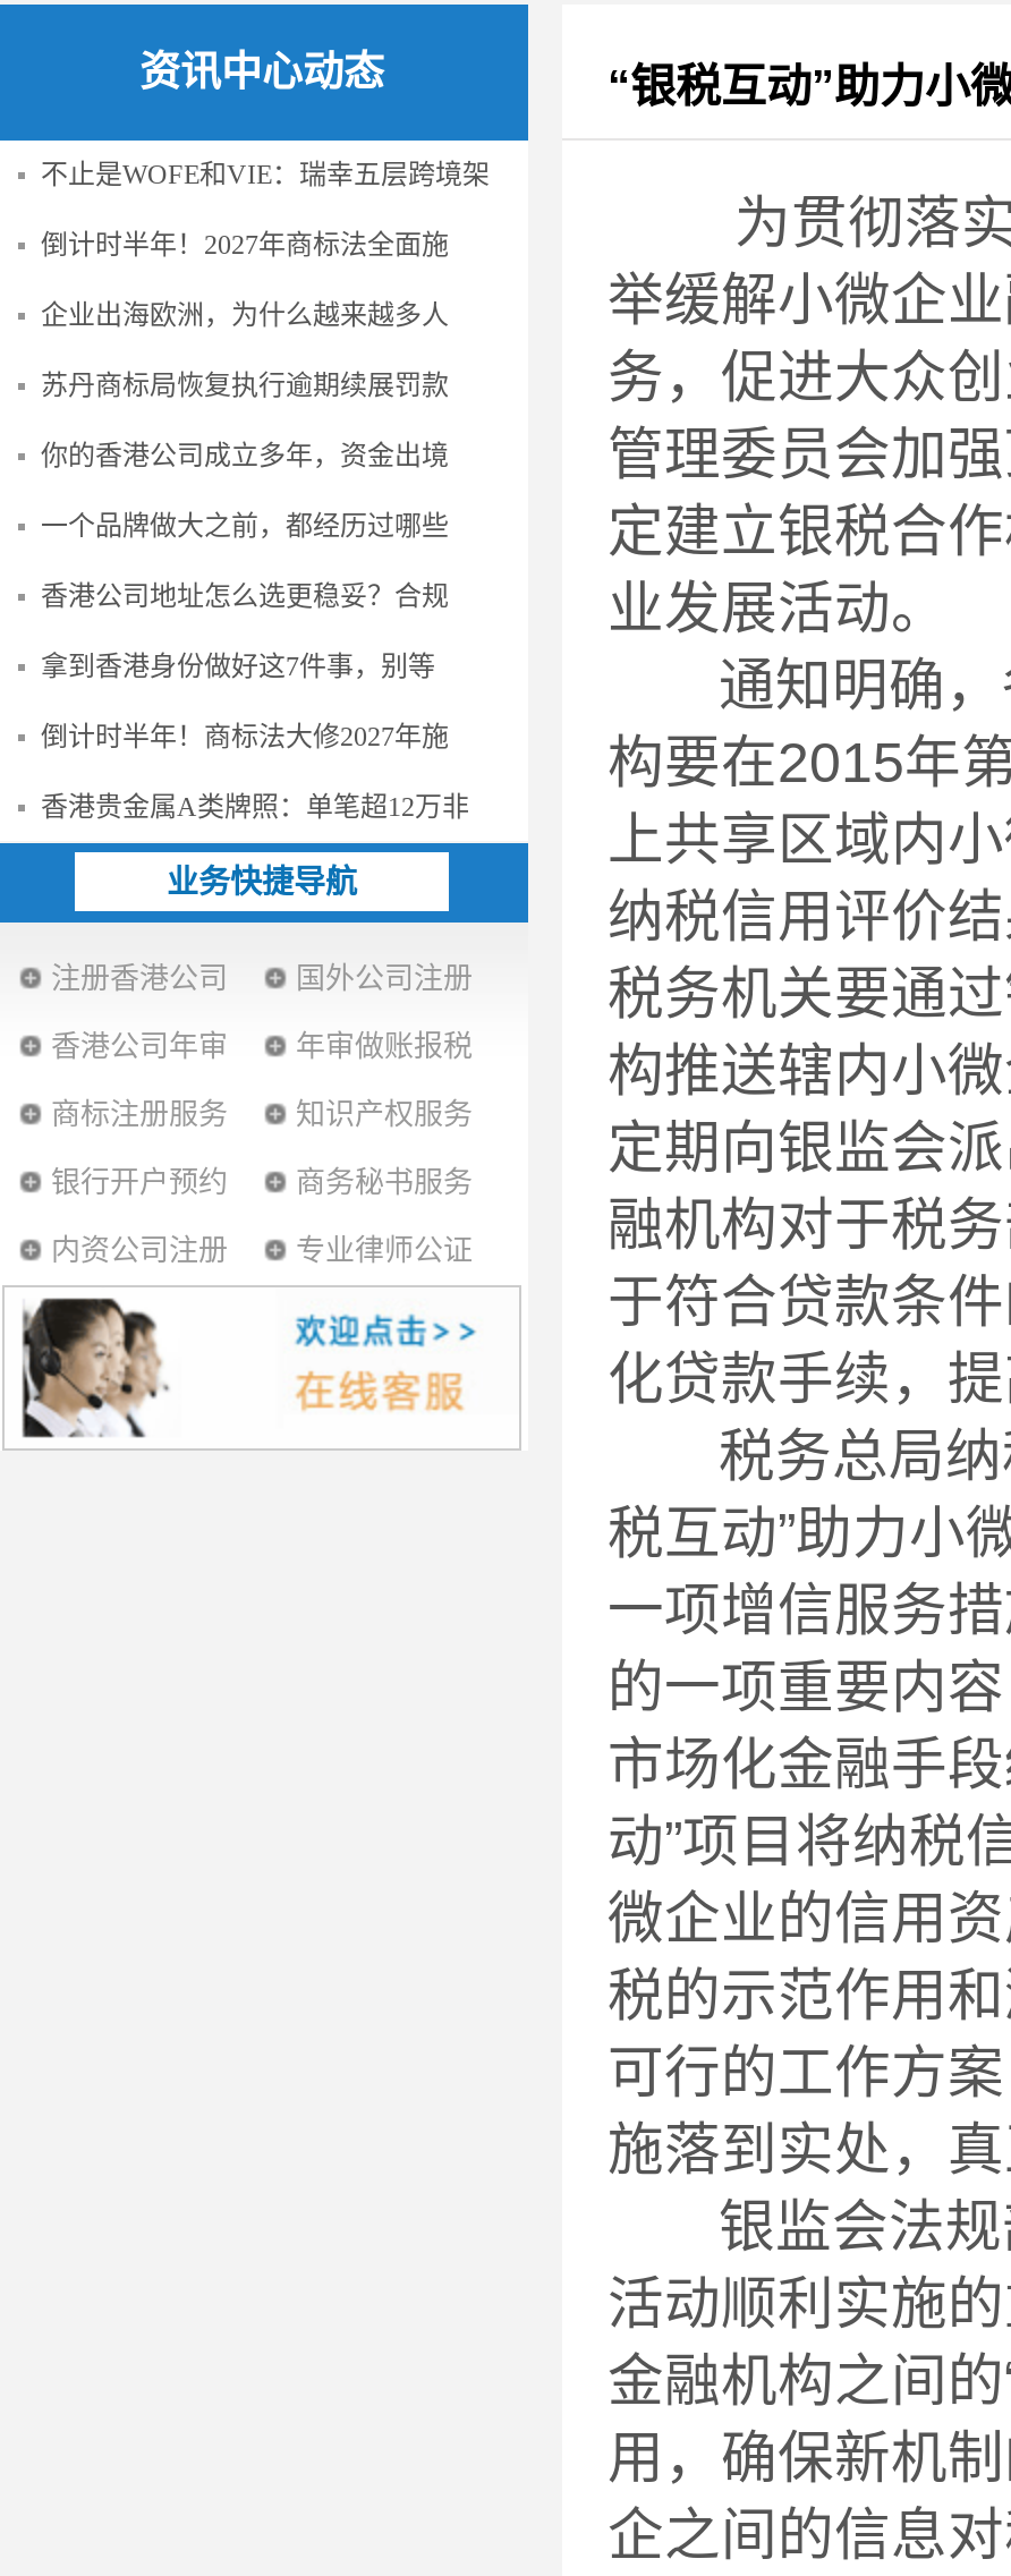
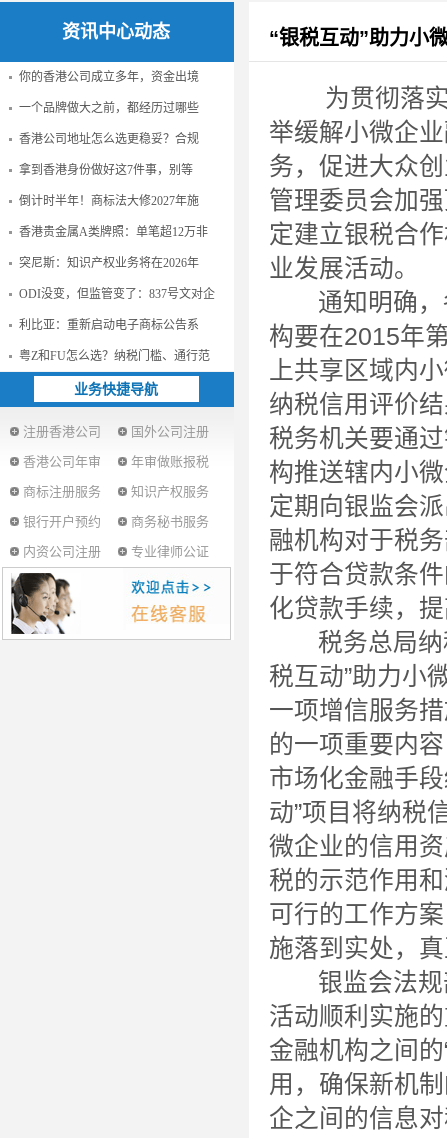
- 不止是WOFE和VIE：瑞幸五层跨境架
- 倒计时半年！2027年商标法全面施
- 企业出海欧洲，为什么越来越多人
- 苏丹商标局恢复执行逾期续展罚款

moved up: 你的香港公司成立多年，资金出境 | 一个品牌做大之前，都经历过哪些 | 香港公司地址怎么选更稳妥？合规 | 拿到香港身份做好这7件事，别等 | 倒计时半年！商标法大修2027年施 | 香港贵金属A类牌照：单笔超12万非

+ 突尼斯：知识产权业务将在2026年
+ ODI没变，但监管变了：837号文对企
+ 利比亚：重新启动电子商标公告系
+ 粤Z和FU怎么选？纳税门槛、通行范
